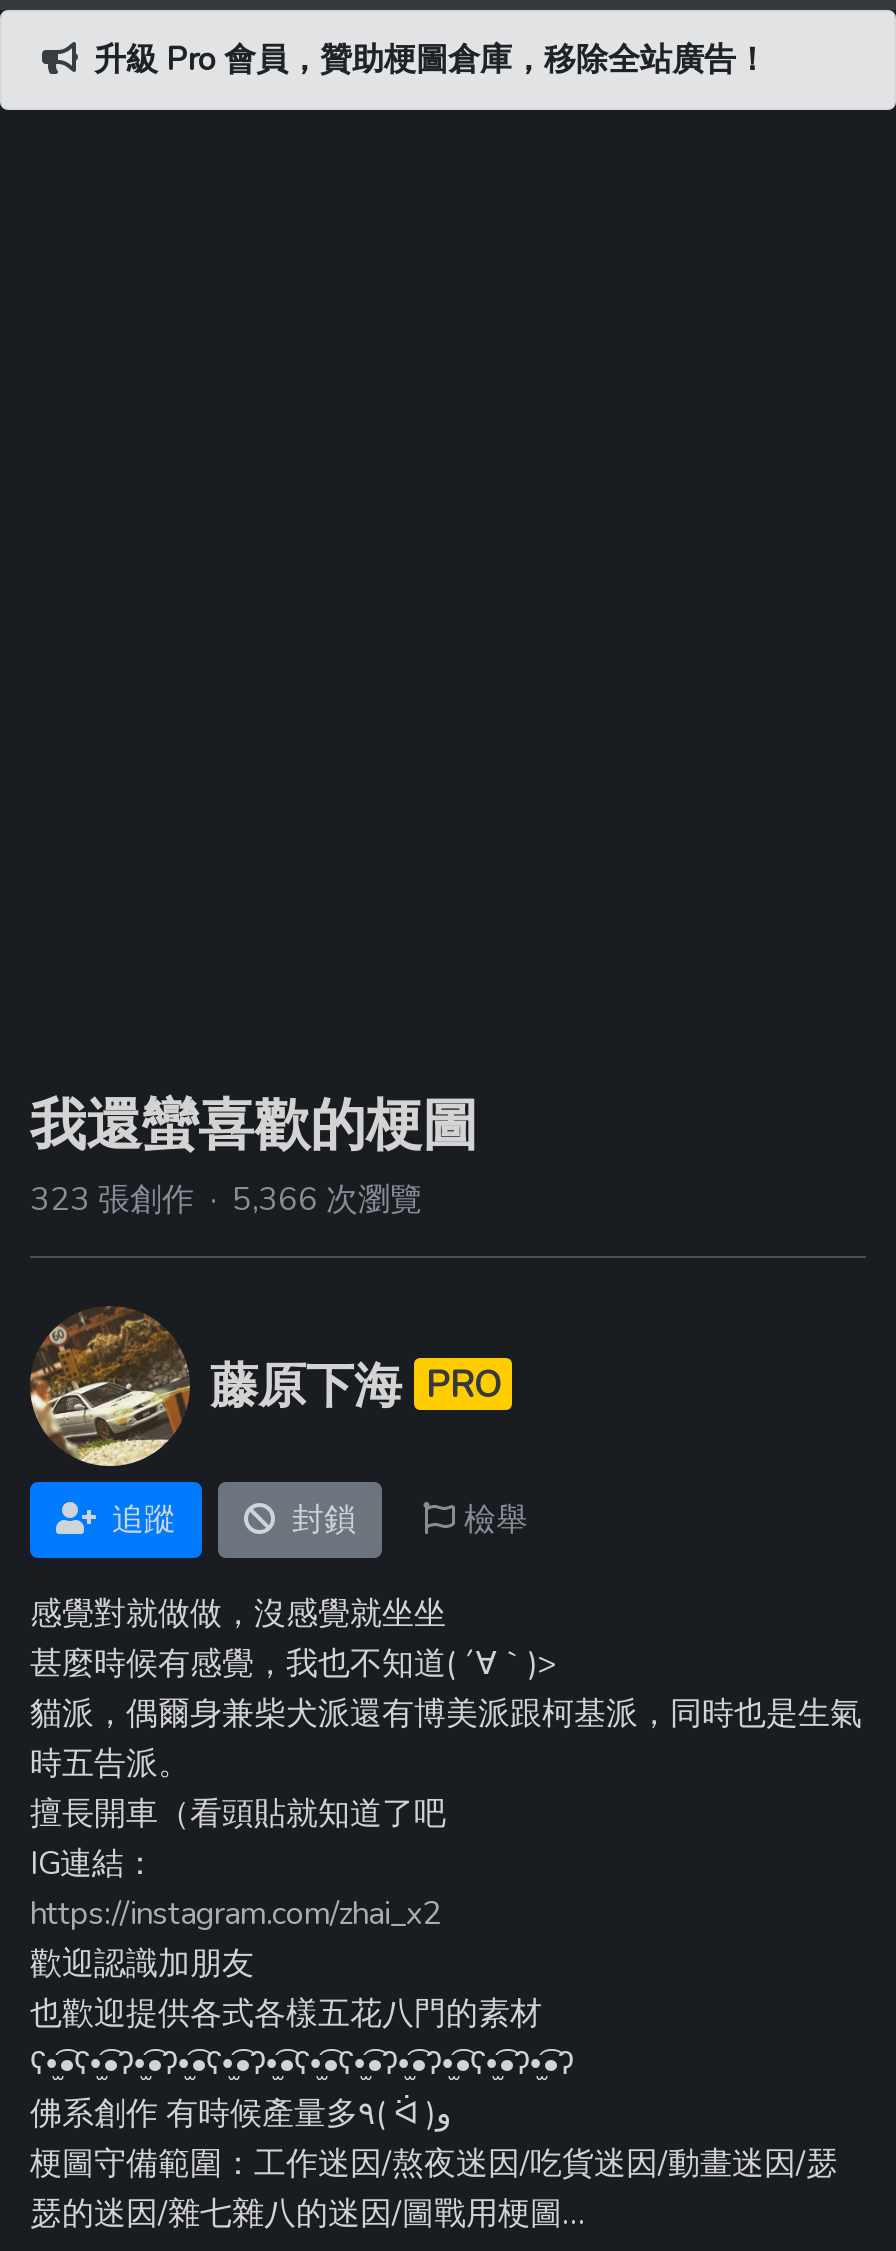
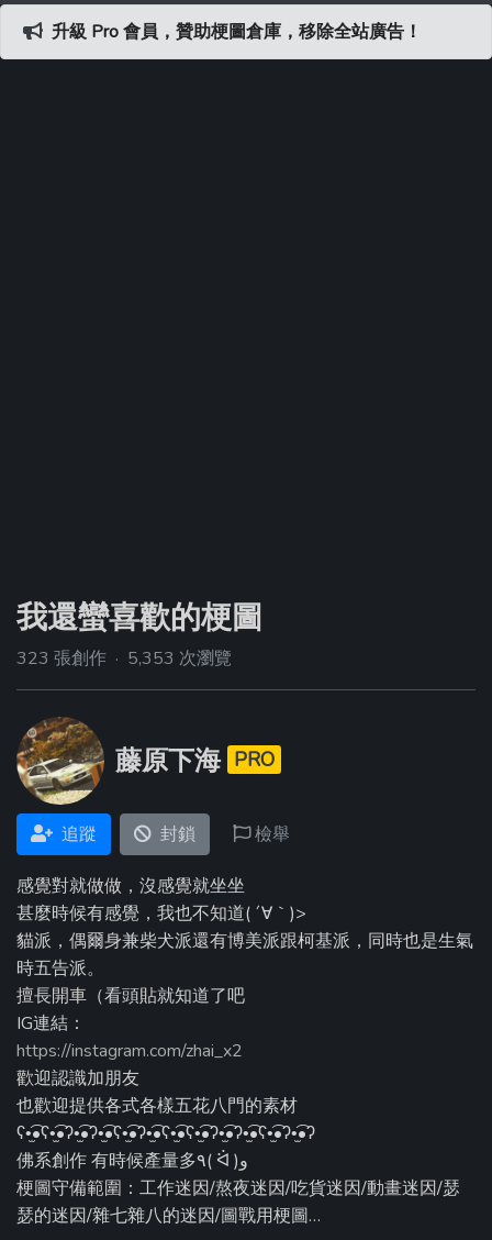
- 323 張創作 · 5,366 次瀏覽
+ 323 張創作 · 5,353 次瀏覽
